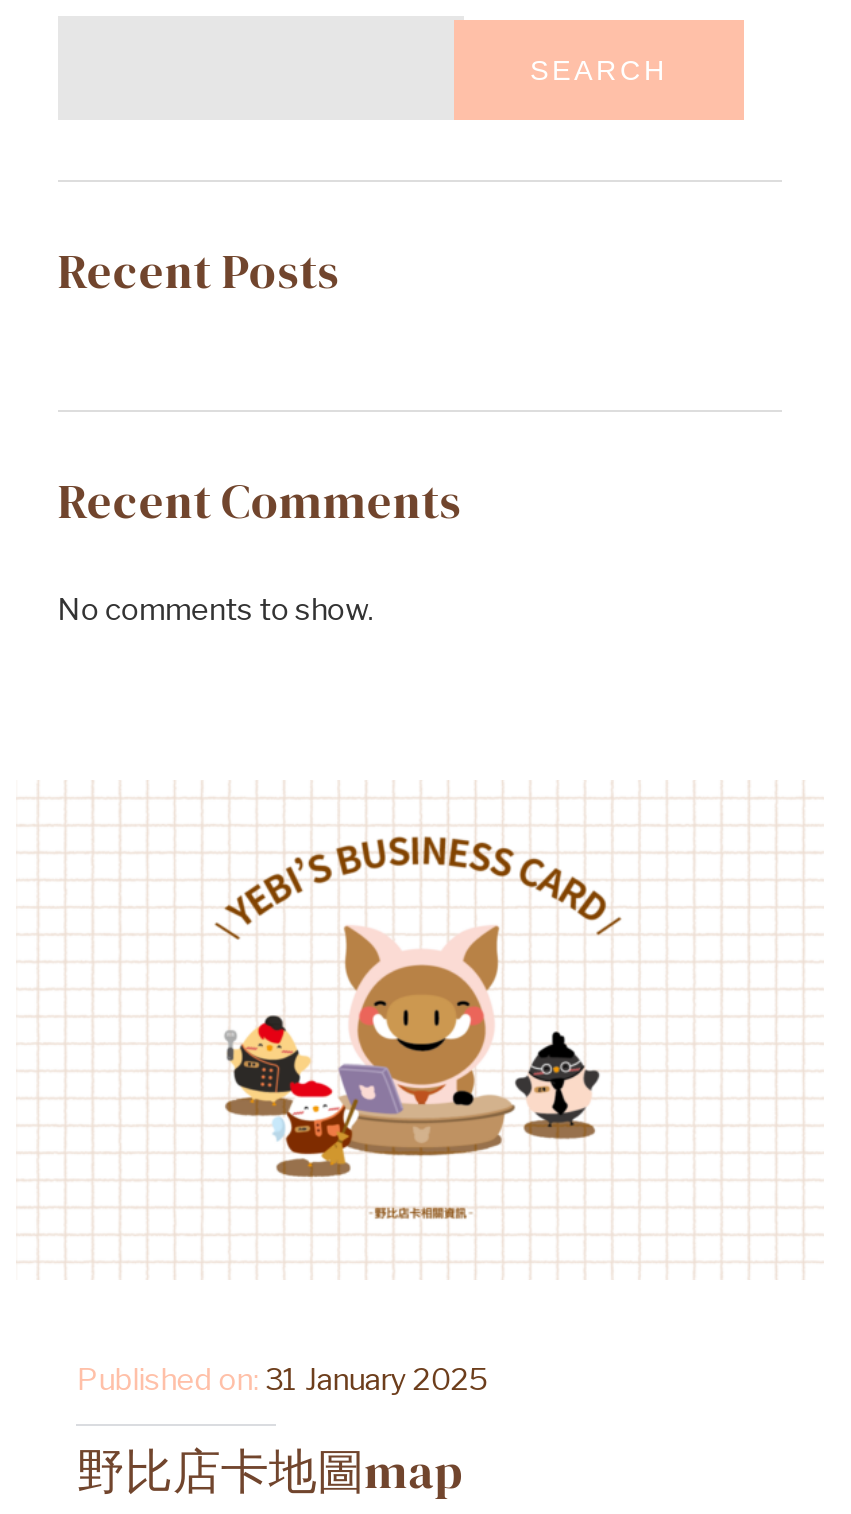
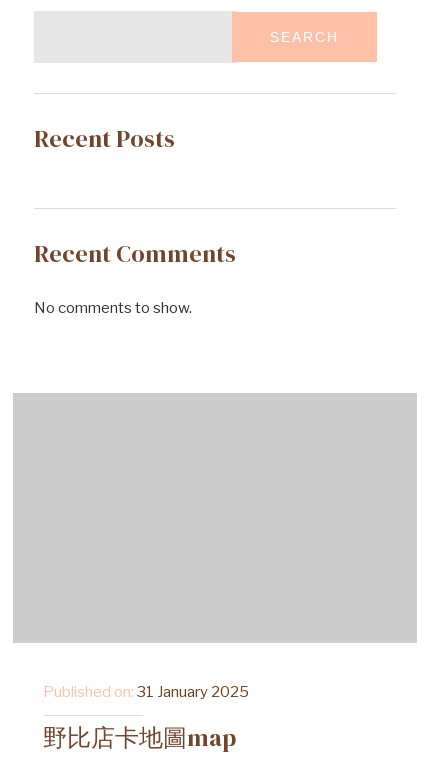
- [image]
